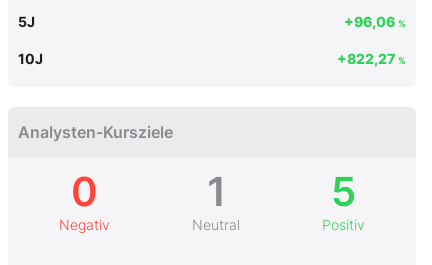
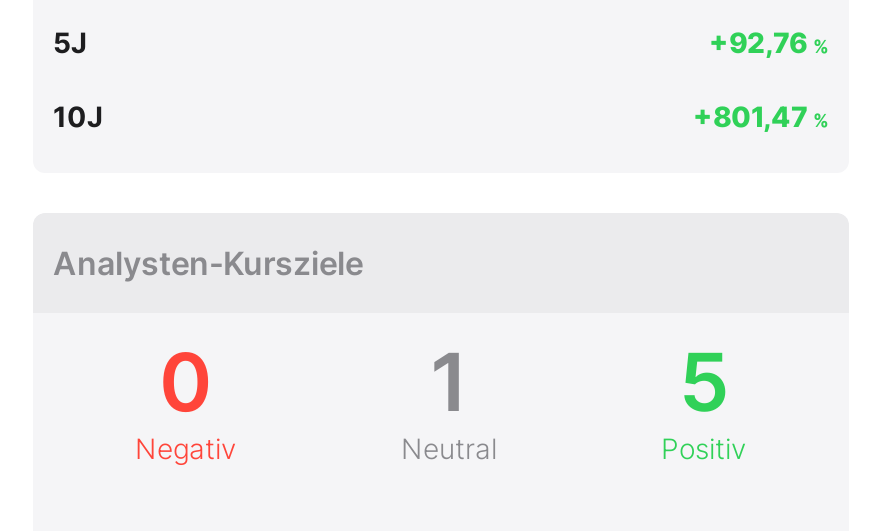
- +96,06%
+ +92,76%

- +822,27%
+ +801,47%
